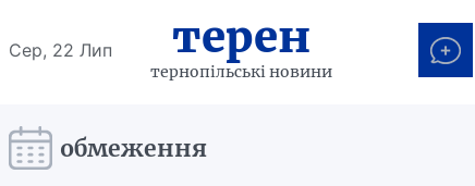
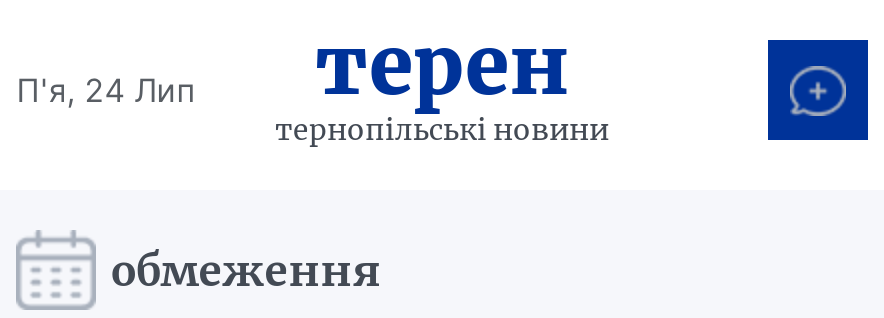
- Сер, 22 Лип
+ П'я, 24 Лип
